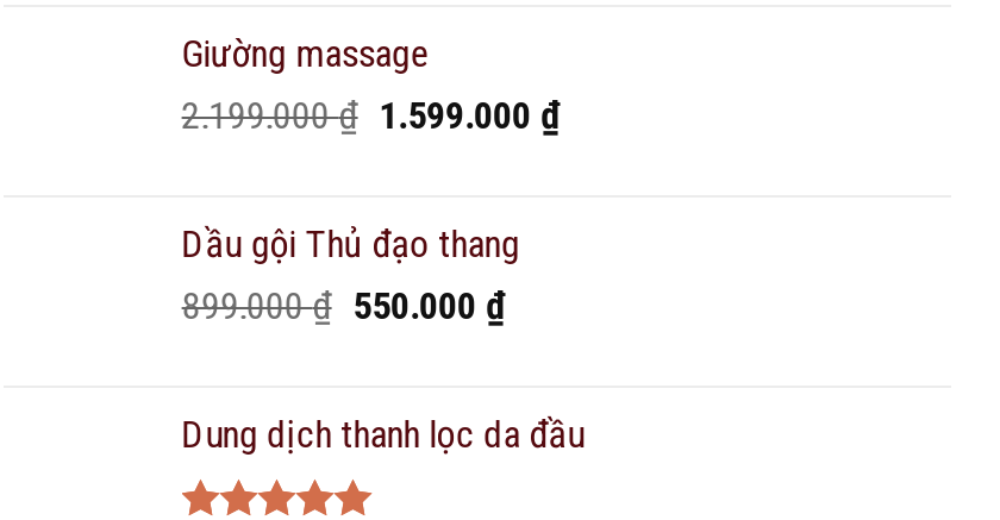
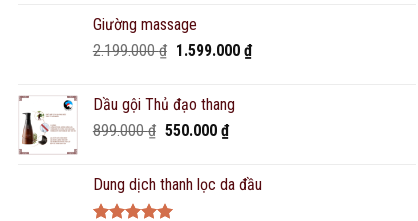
+ [image]
